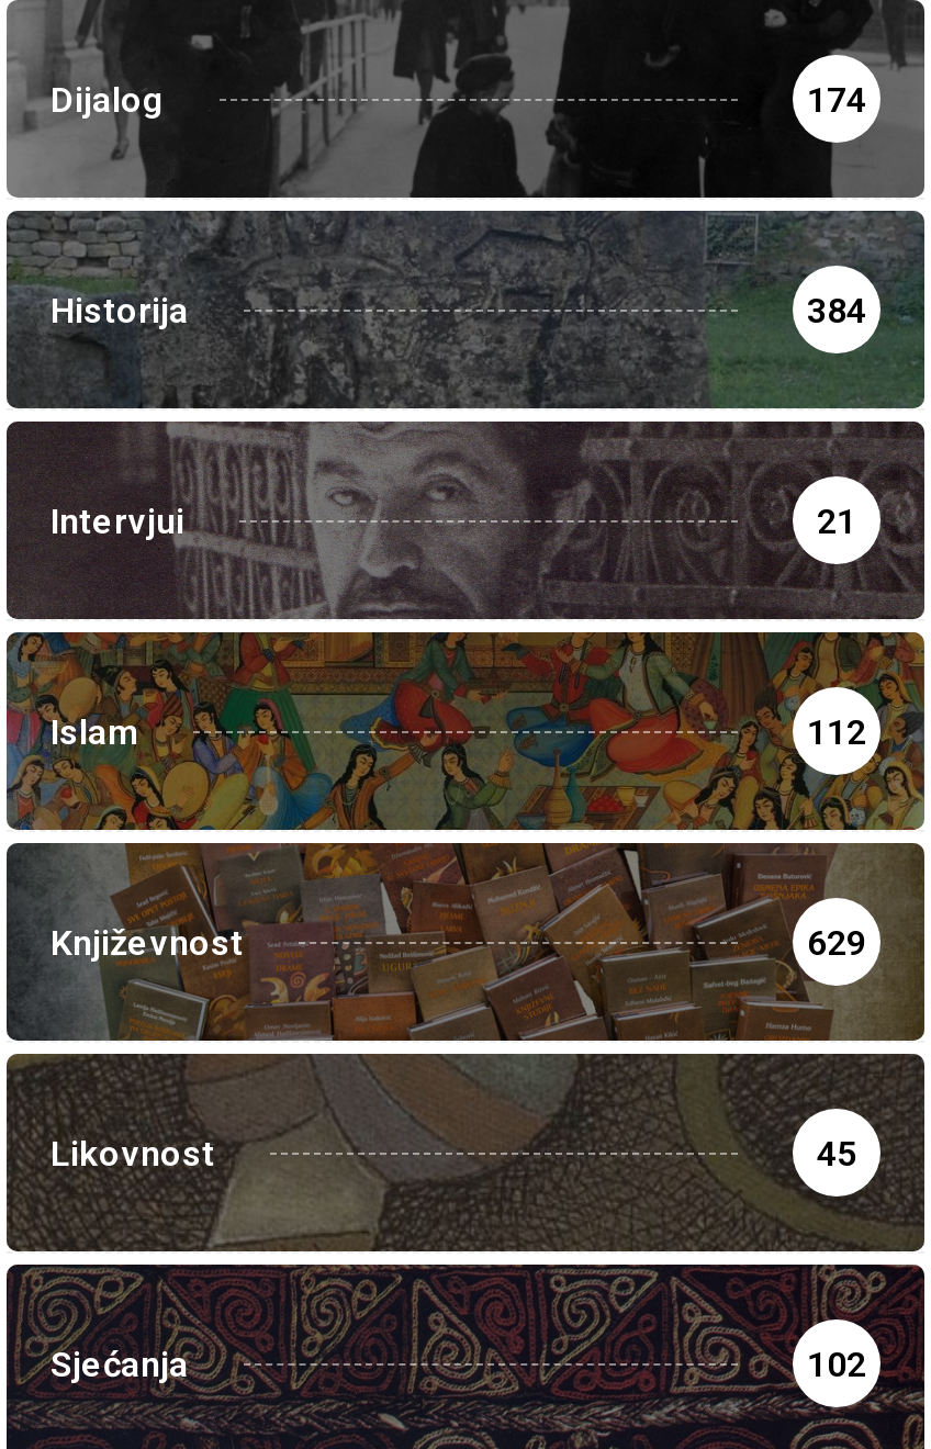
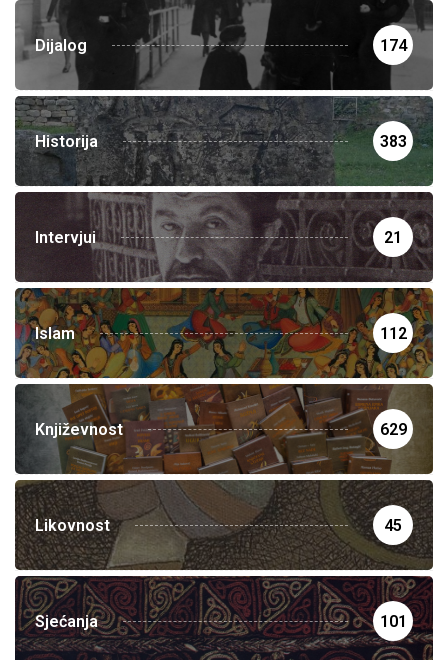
- 384
+ 383

- 102
+ 101
